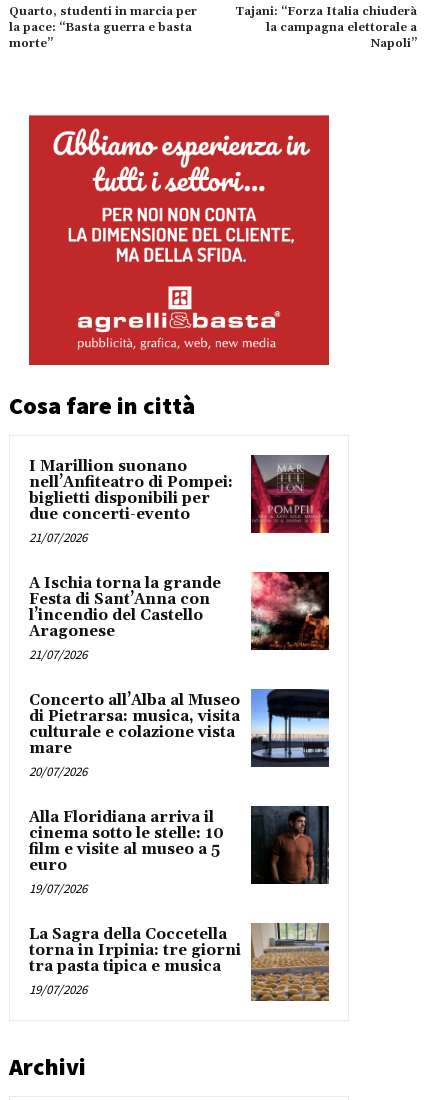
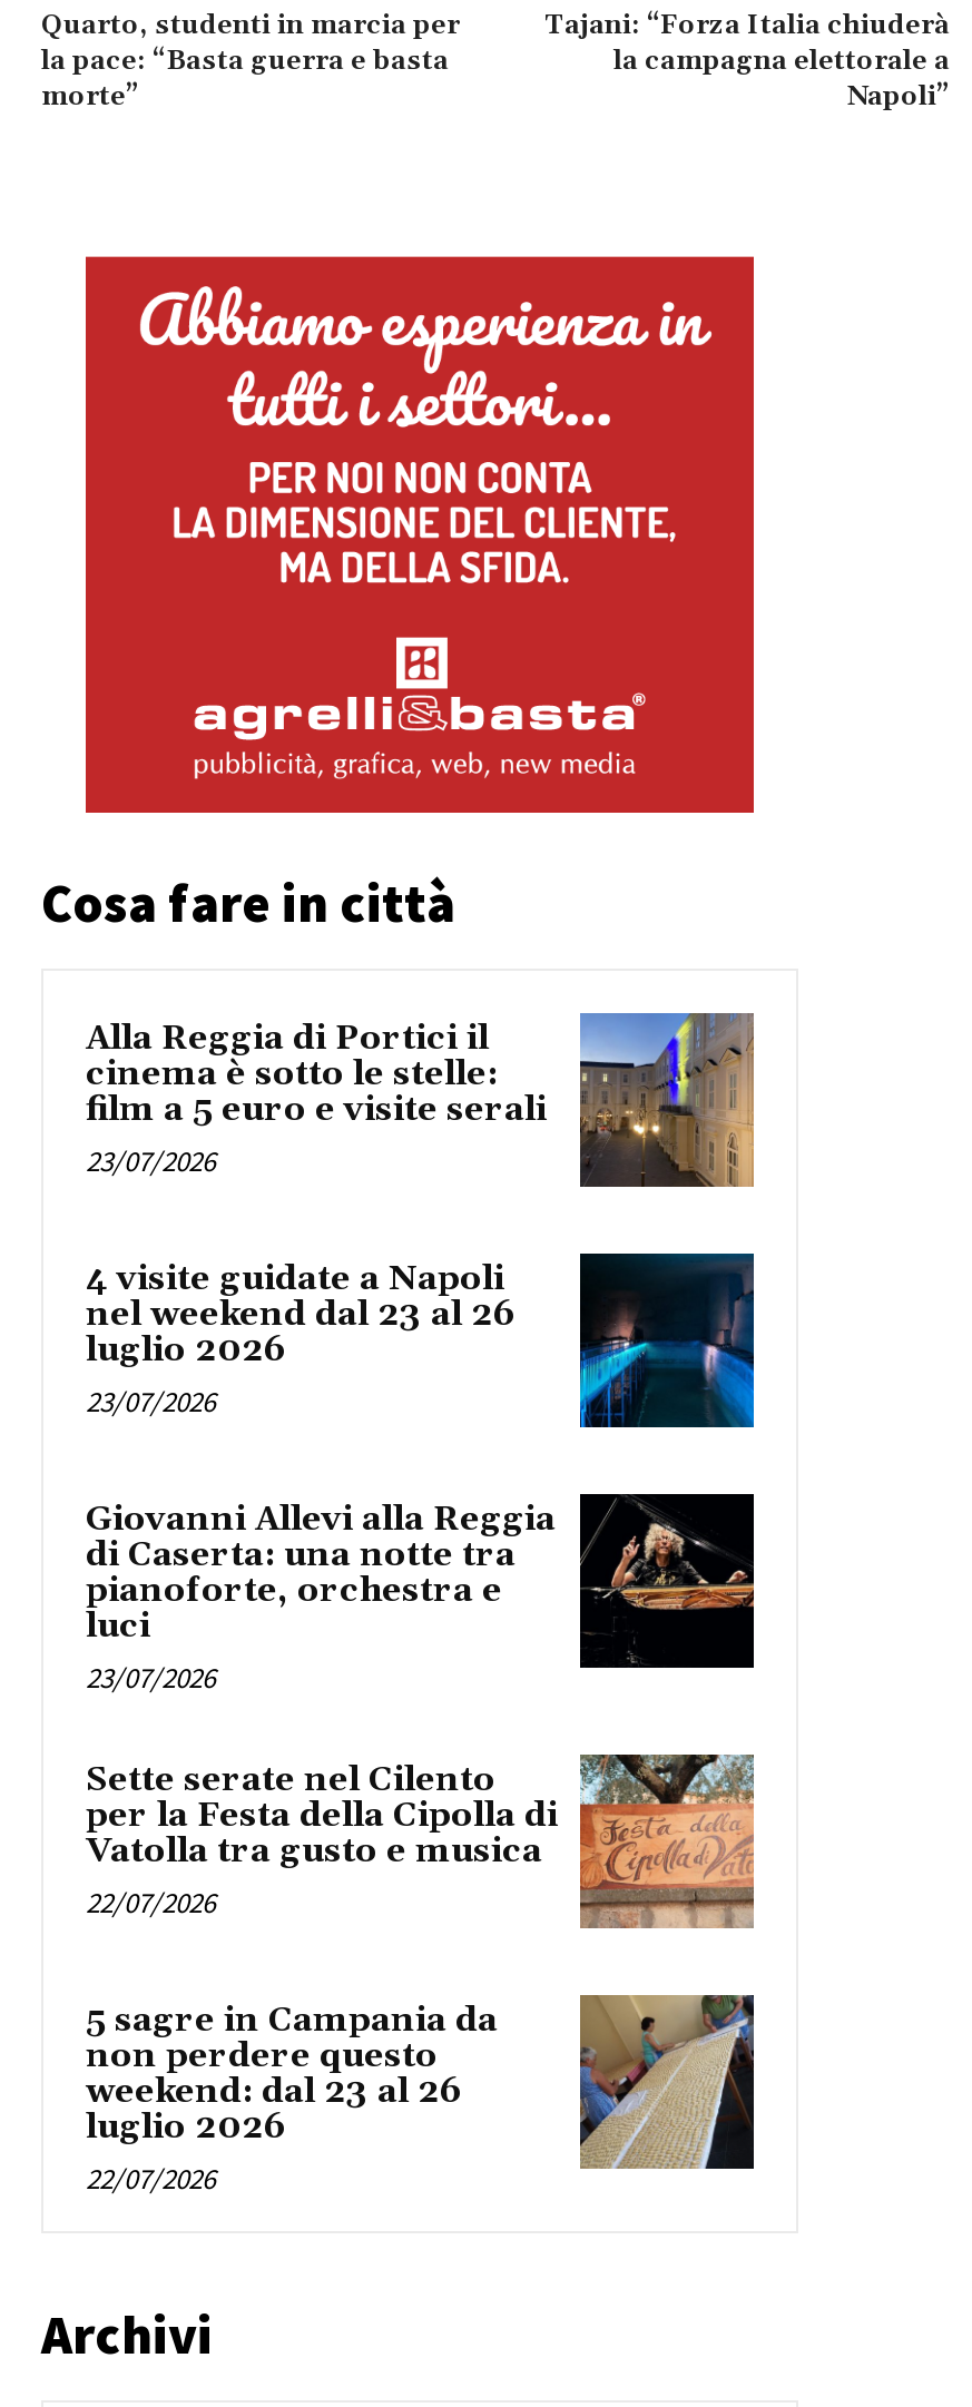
- [image]
- I Marillion suonano
- nell’Anfiteatro di Pompei:
- biglietti disponibili per
- due concerti-evento
- 21/07/2026
+ [image]
+ Alla Reggia di Portici il
+ cinema è sotto le stelle:
+ film a 5 euro e visite serali
+ 23/07/2026

- [image]
- A Ischia torna la grande
- Festa di Sant’Anna con
- l’incendio del Castello
- Aragonese
- 21/07/2026
+ [image]
+ 4 visite guidate a Napoli
+ nel weekend dal 23 al 26
+ luglio 2026
+ 23/07/2026

- [image]
- Concerto all’Alba al Museo
- di Pietrarsa: musica, visita
- culturale e colazione vista
- mare
- 20/07/2026
+ [image]
+ Giovanni Allevi alla Reggia
+ di Caserta: una notte tra
+ pianoforte, orchestra e
+ luci
+ 23/07/2026

- [image]
- Alla Floridiana arriva il
- cinema sotto le stelle: 10
- film e visite al museo a 5
- euro
- 19/07/2026
+ [image]
+ Sette serate nel Cilento
+ per la Festa della Cipolla di
+ Vatolla tra gusto e musica
+ 22/07/2026

- [image]
- La Sagra della Coccetella
- torna in Irpinia: tre giorni
- tra pasta tipica e musica
- 19/07/2026
+ [image]
+ 5 sagre in Campania da
+ non perdere questo
+ weekend: dal 23 al 26
+ luglio 2026
+ 22/07/2026
